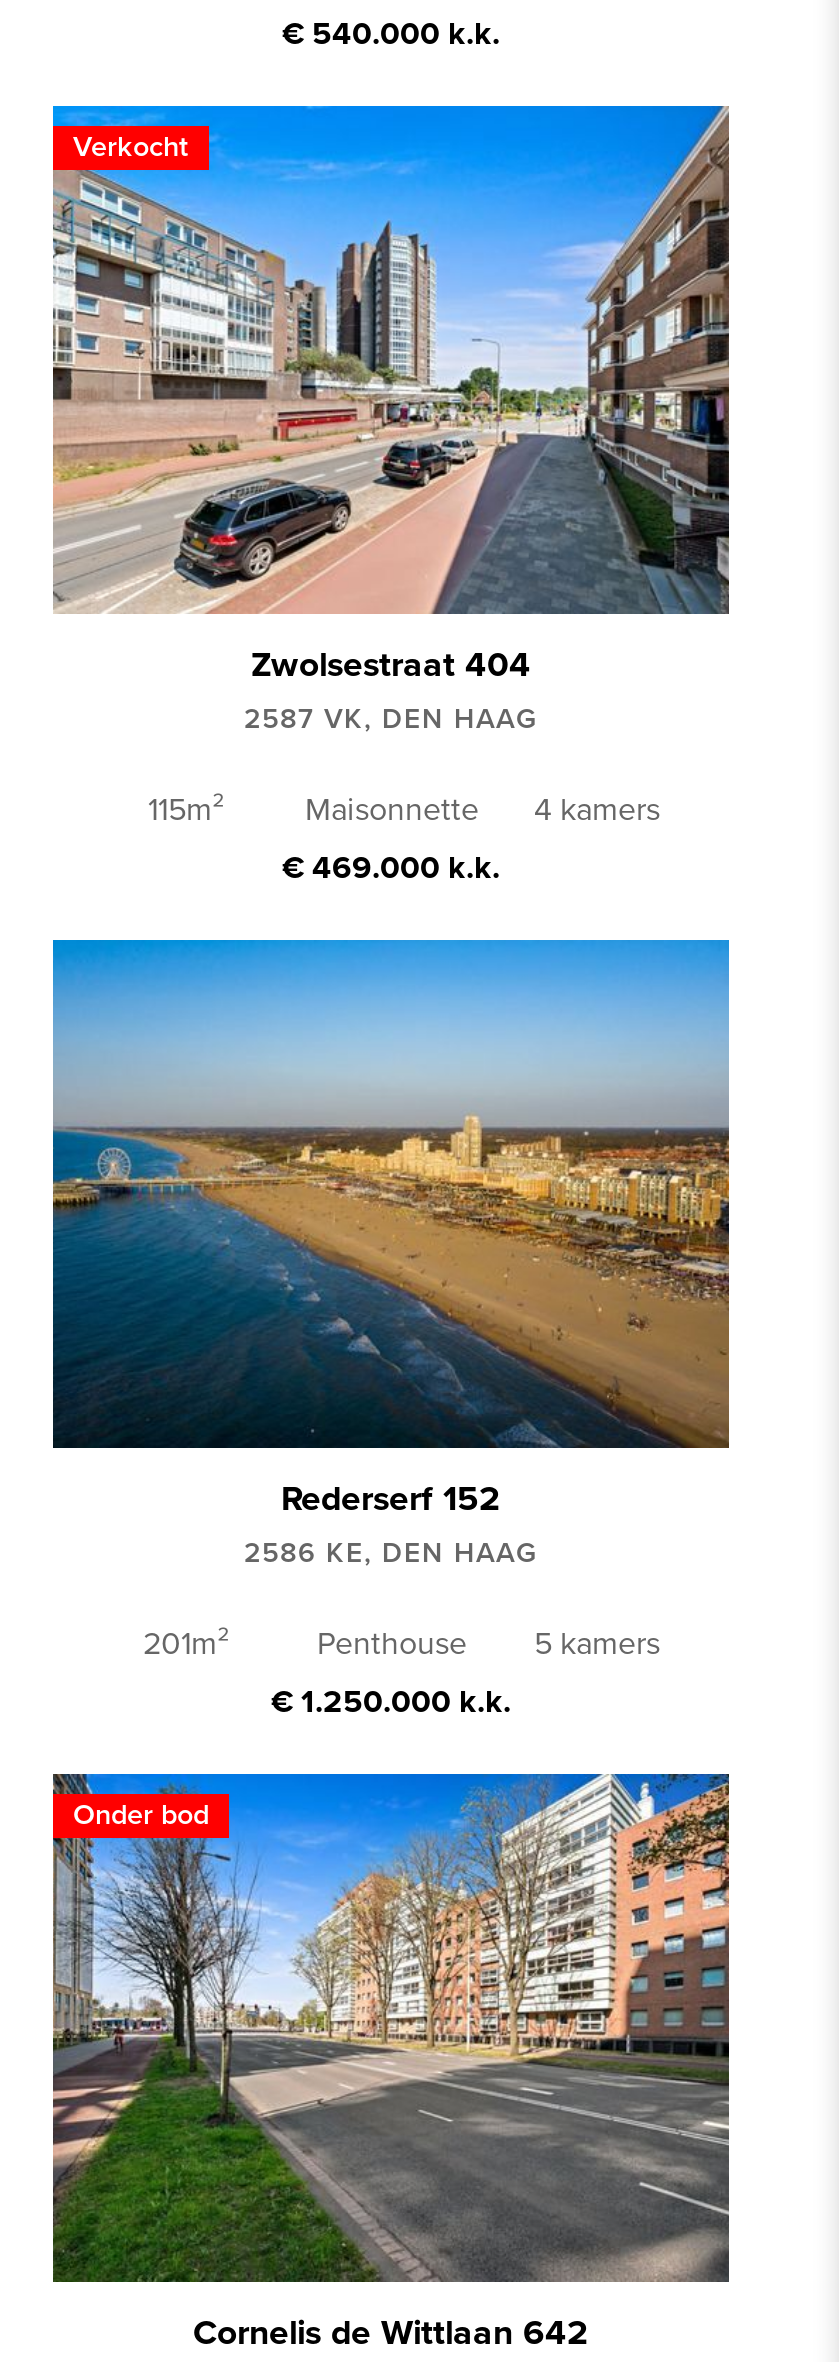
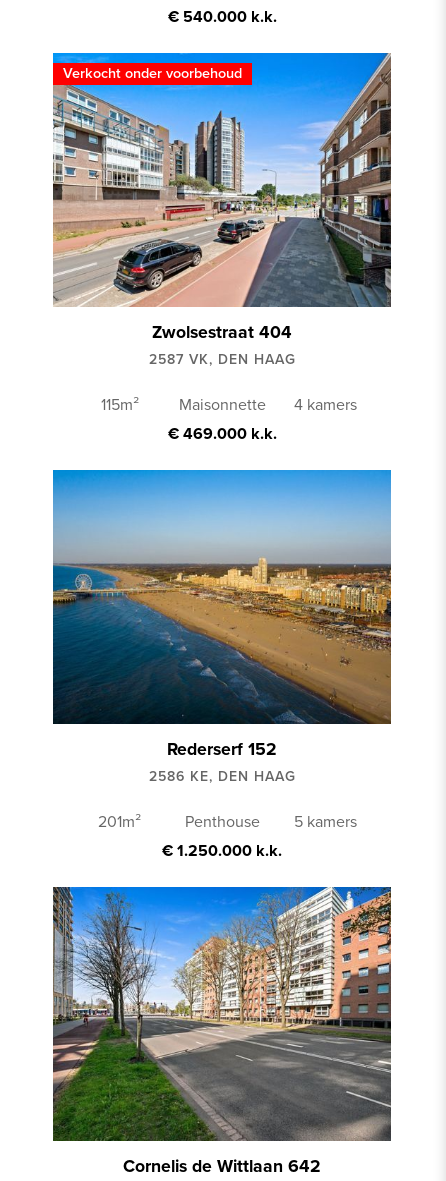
- Verkocht
+ Verkocht onder voorbehoud

- Onder bod
